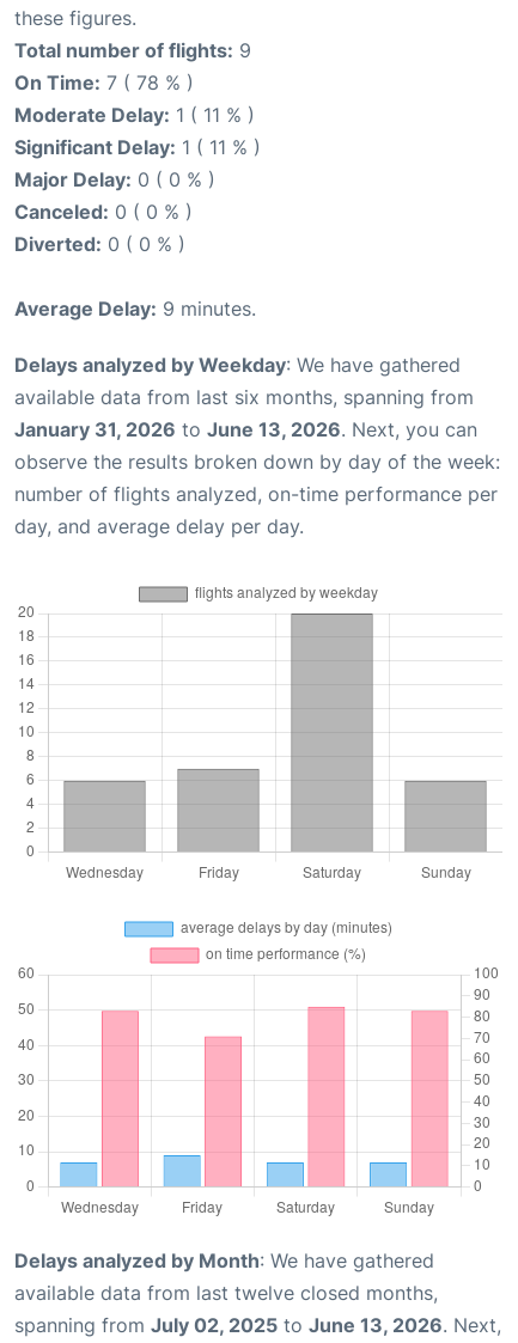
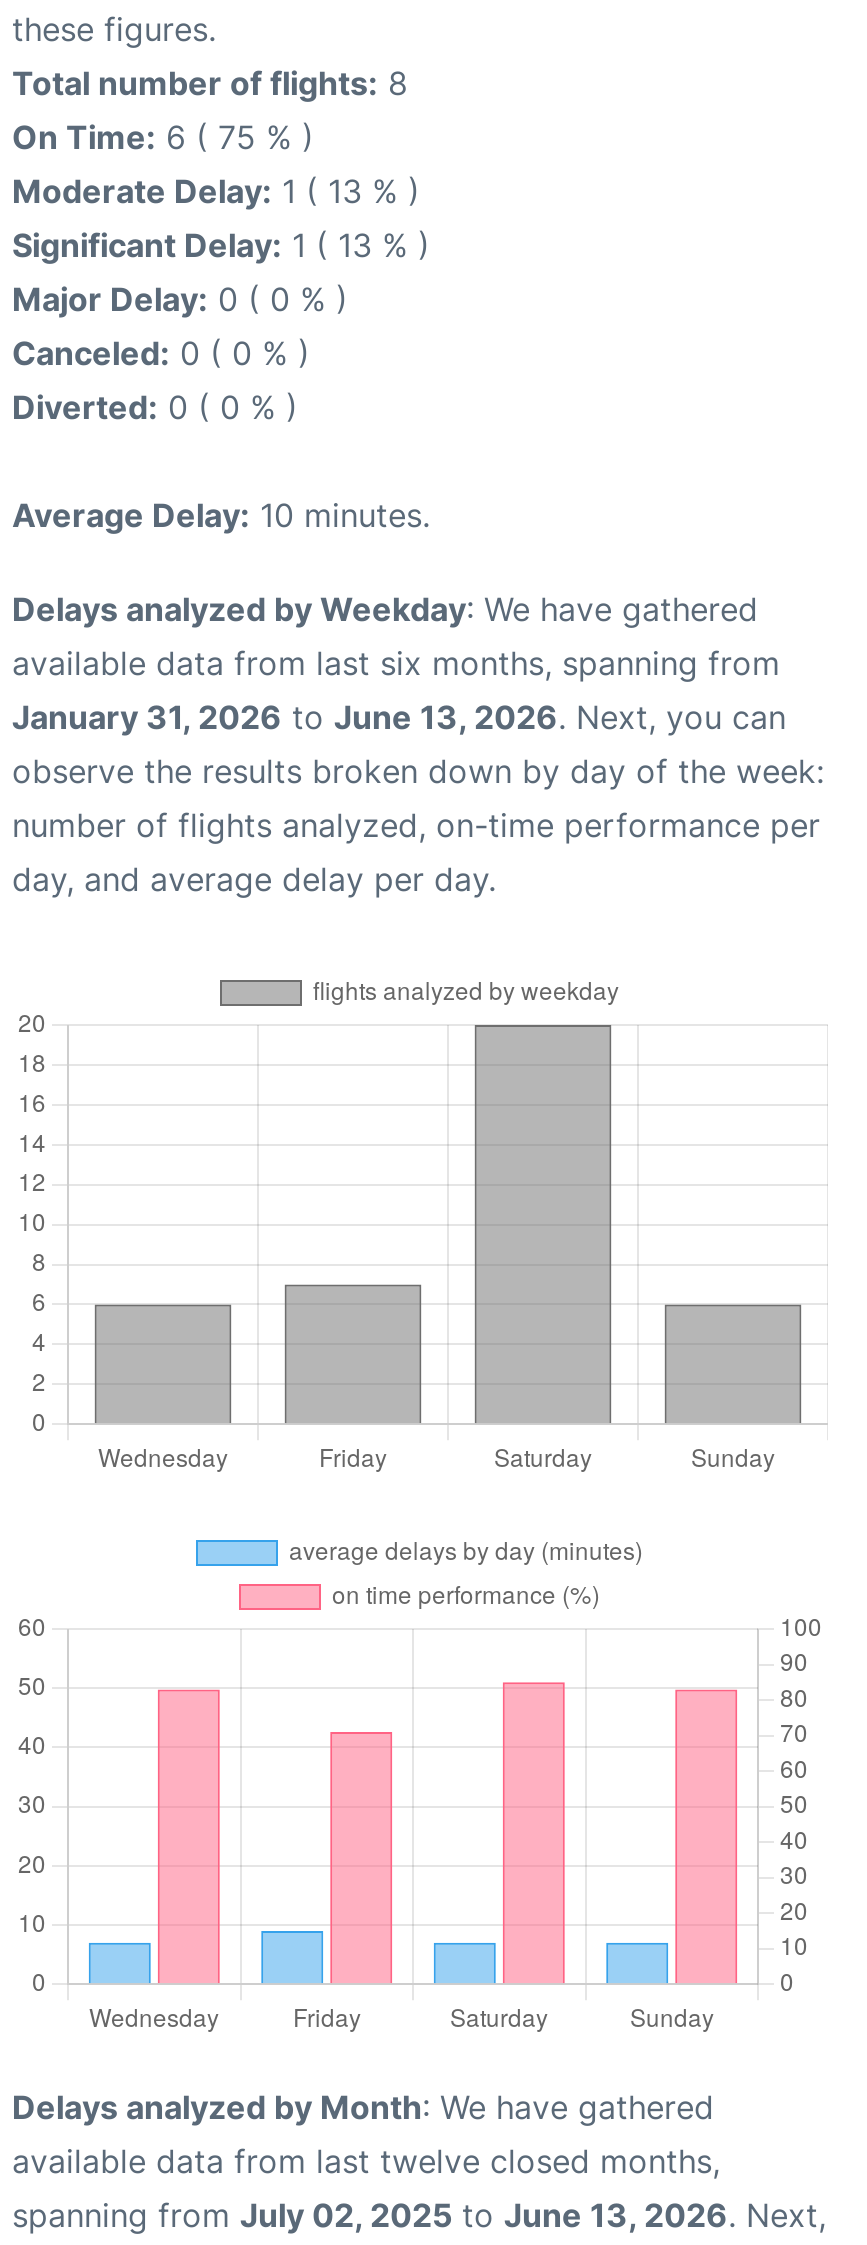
- Total number of flights: 9
+ Total number of flights: 8

- On Time: 7 ( 78 % )
+ On Time: 6 ( 75 % )

- Moderate Delay: 1 ( 11 % )
+ Moderate Delay: 1 ( 13 % )

- Significant Delay: 1 ( 11 % )
+ Significant Delay: 1 ( 13 % )

- Average Delay: 9 minutes.
+ Average Delay: 10 minutes.
